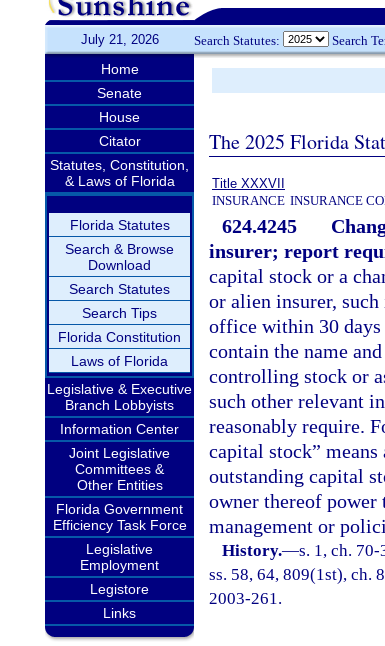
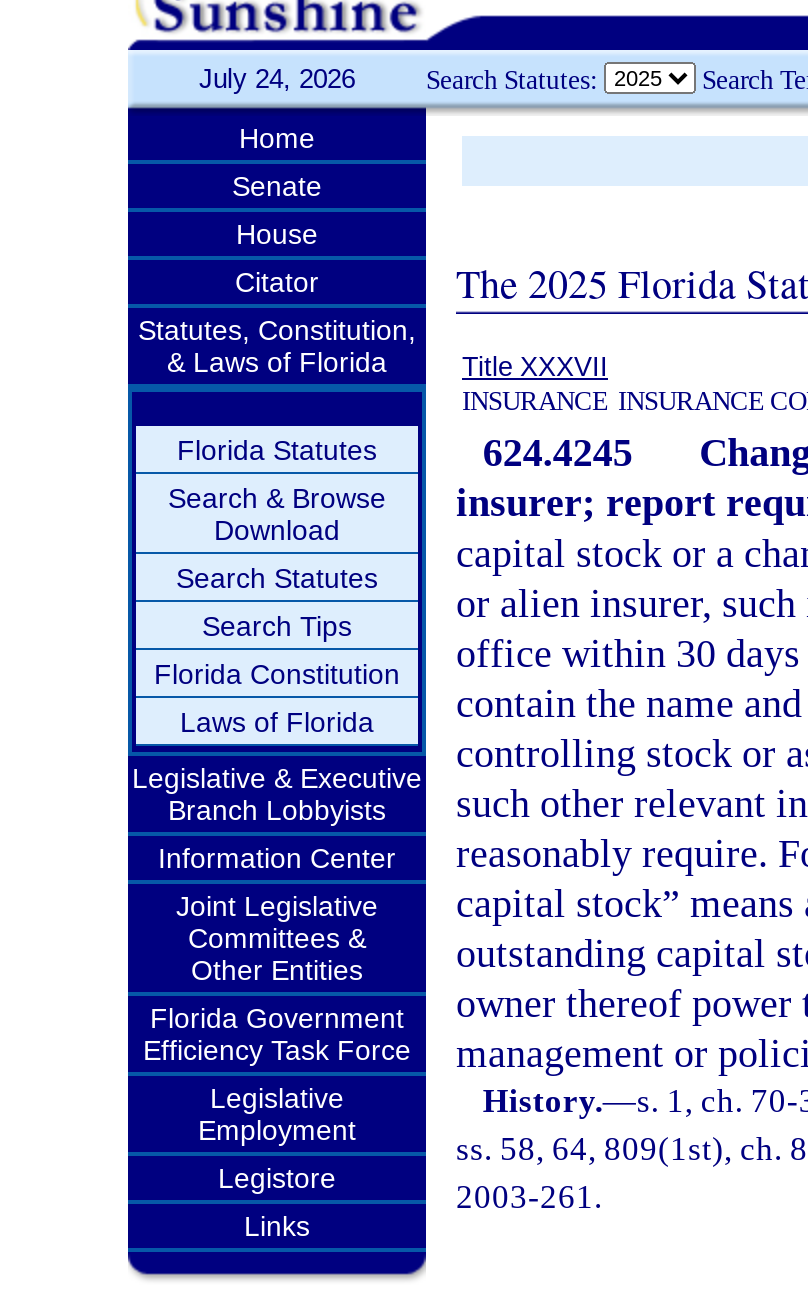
- July 21, 2026
+ July 24, 2026
